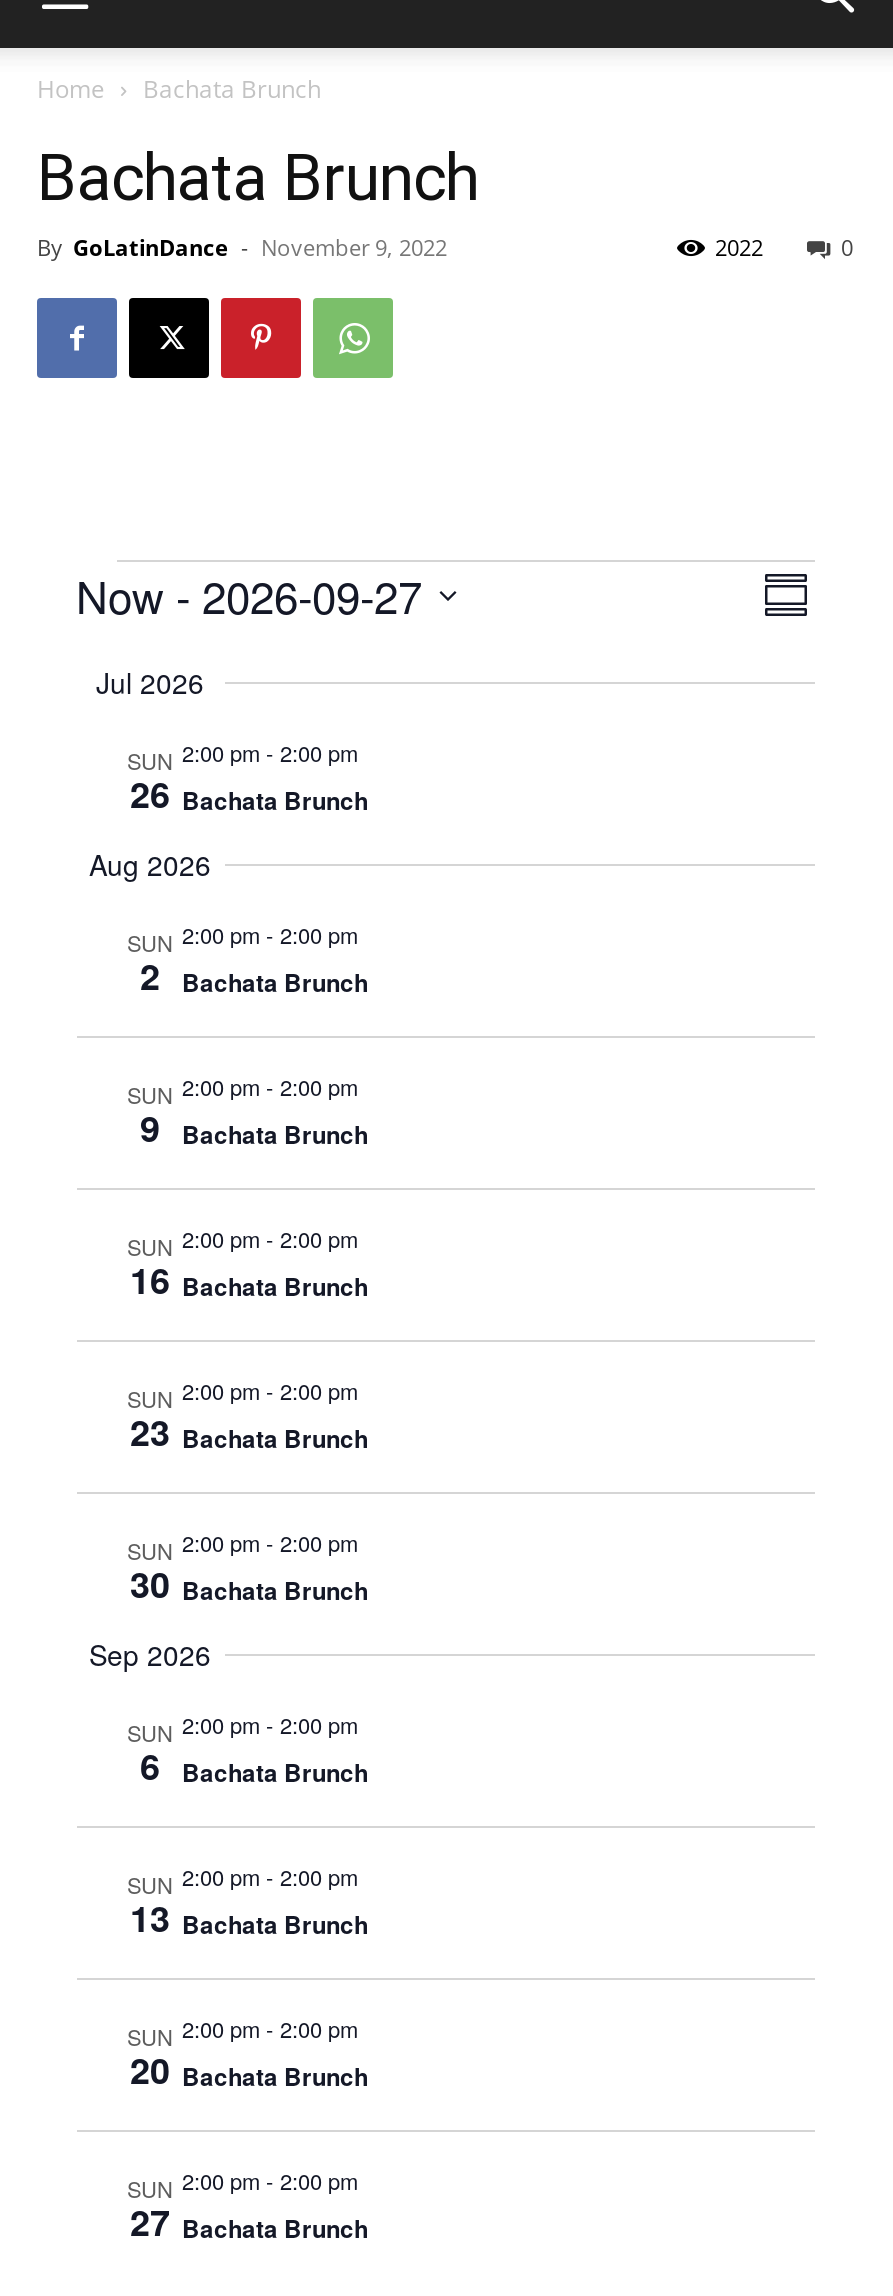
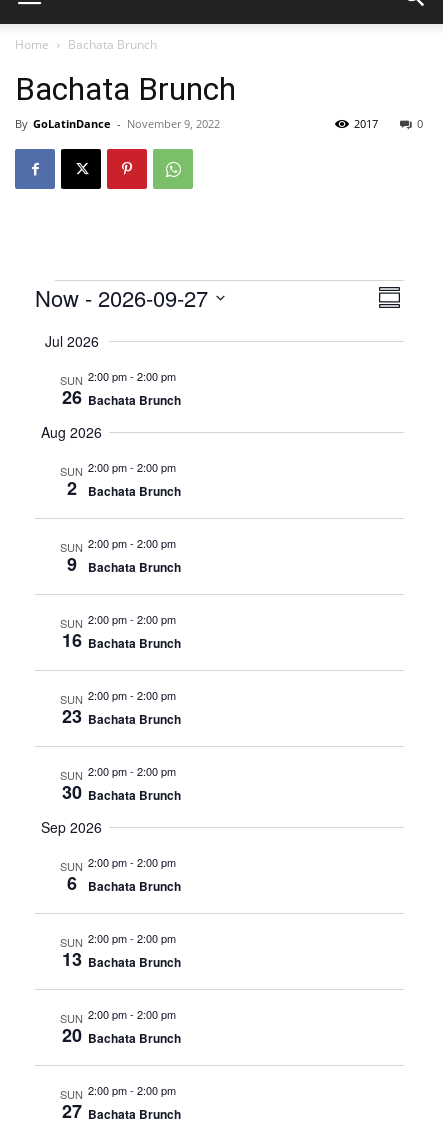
- 2022
+ 2017
